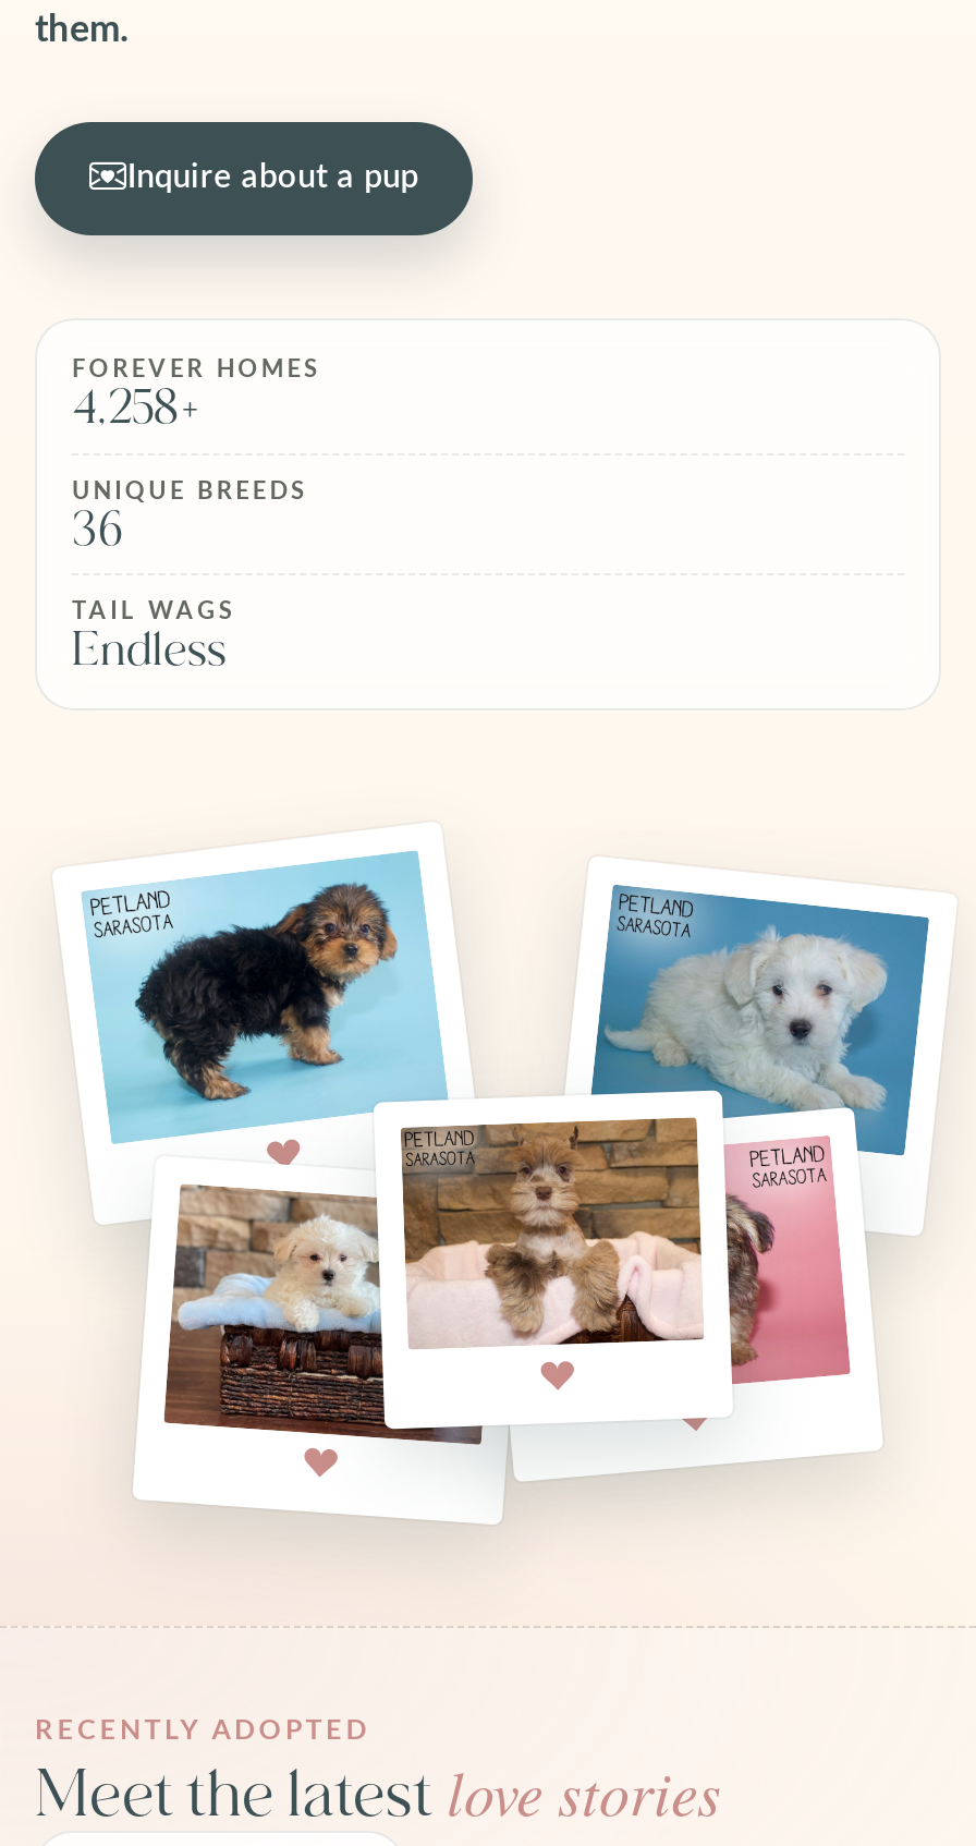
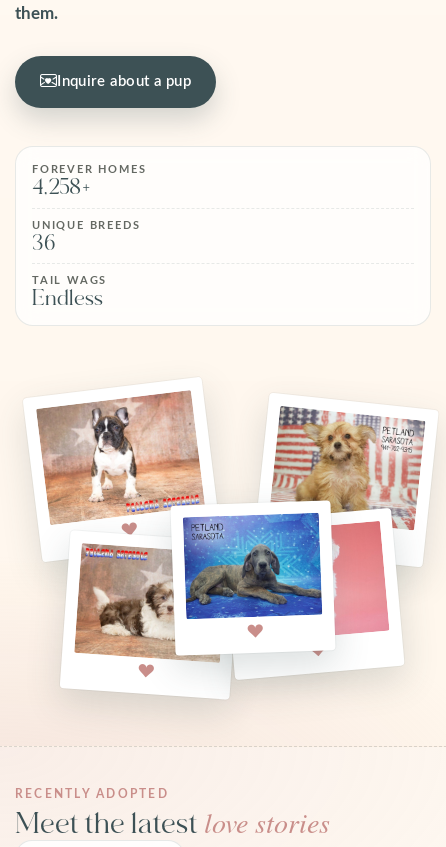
- [image]
+ [image]
